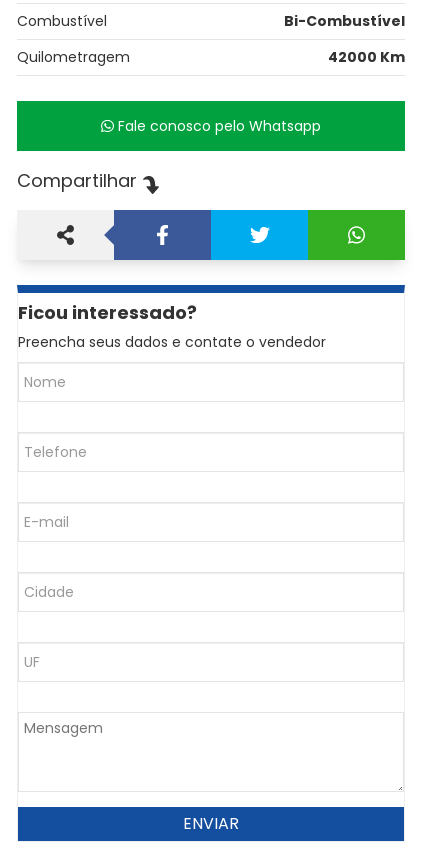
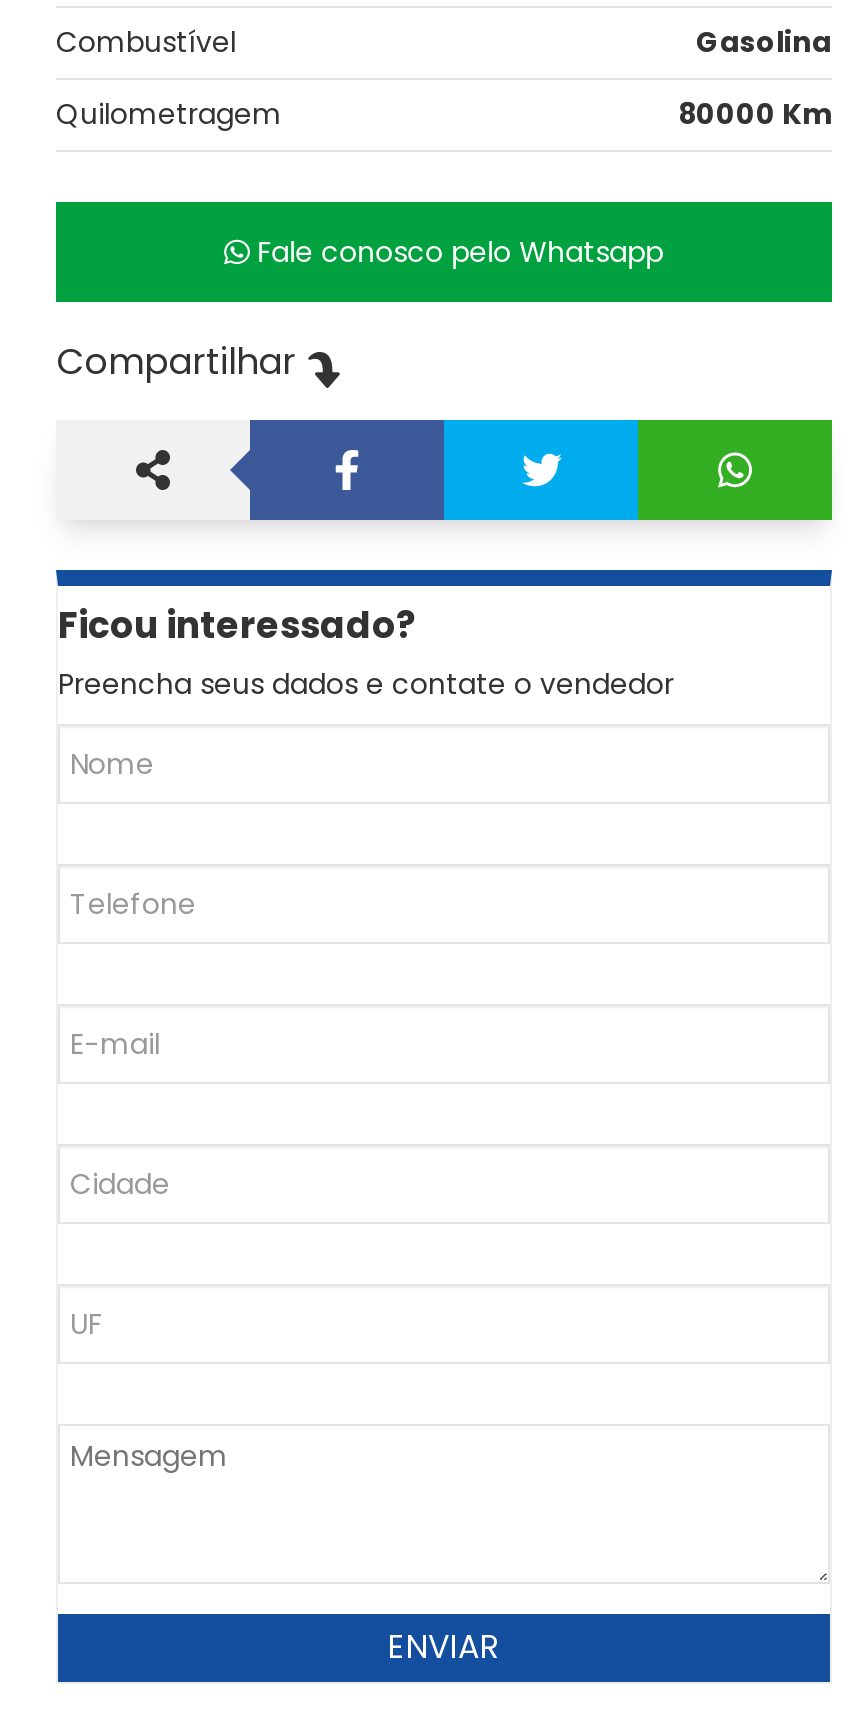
- Bi-Combustível
+ Gasolina

- 42000 Km
+ 80000 Km
